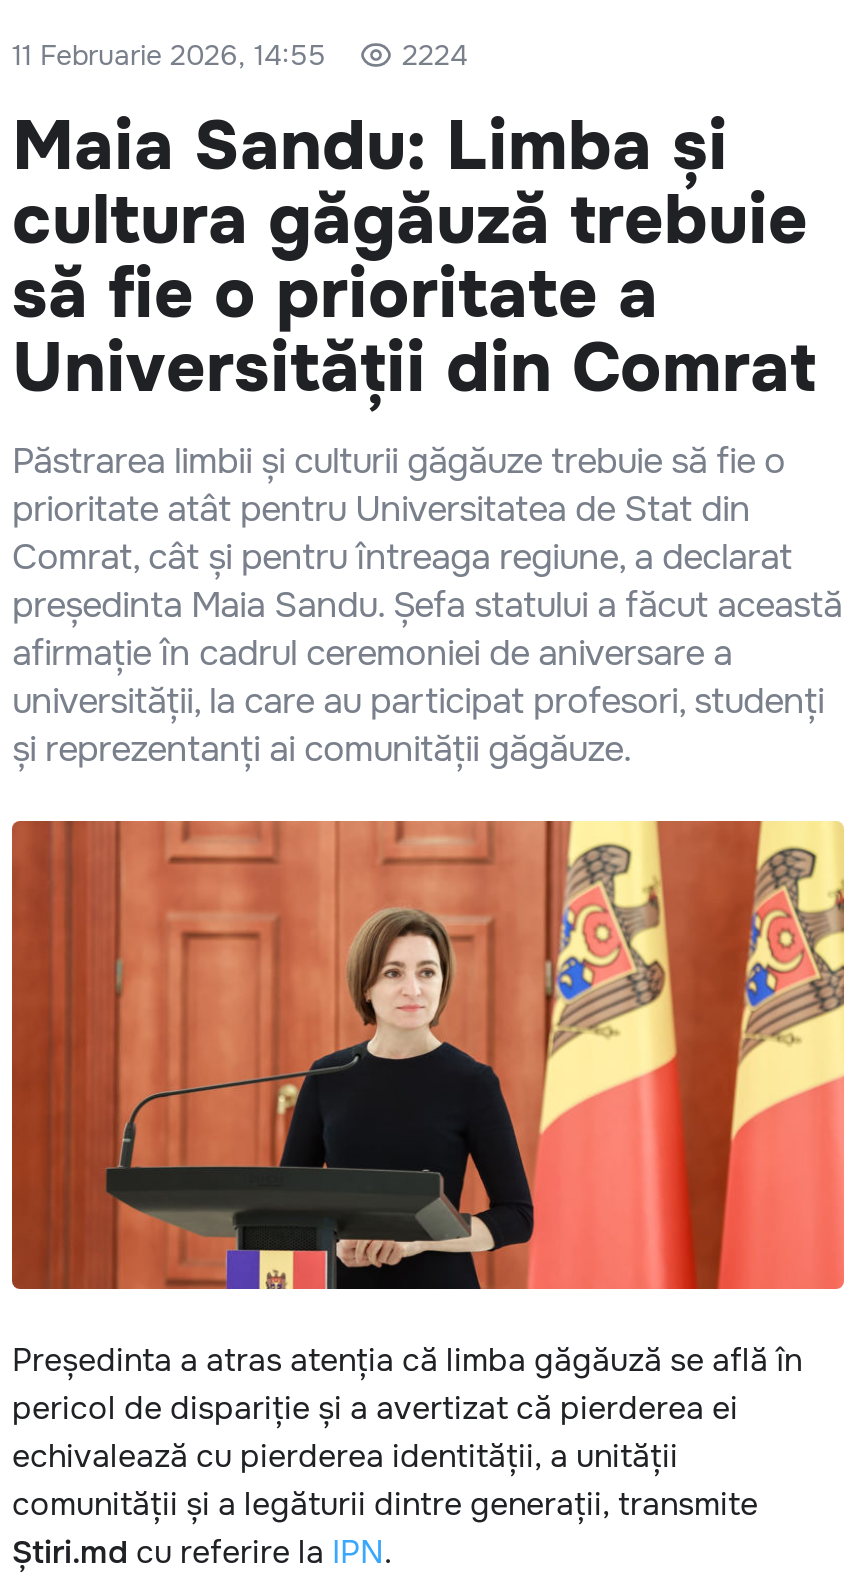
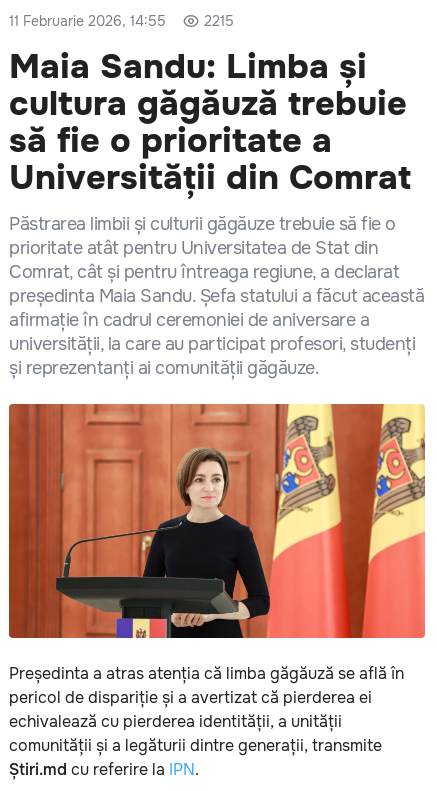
- 2224
+ 2215
